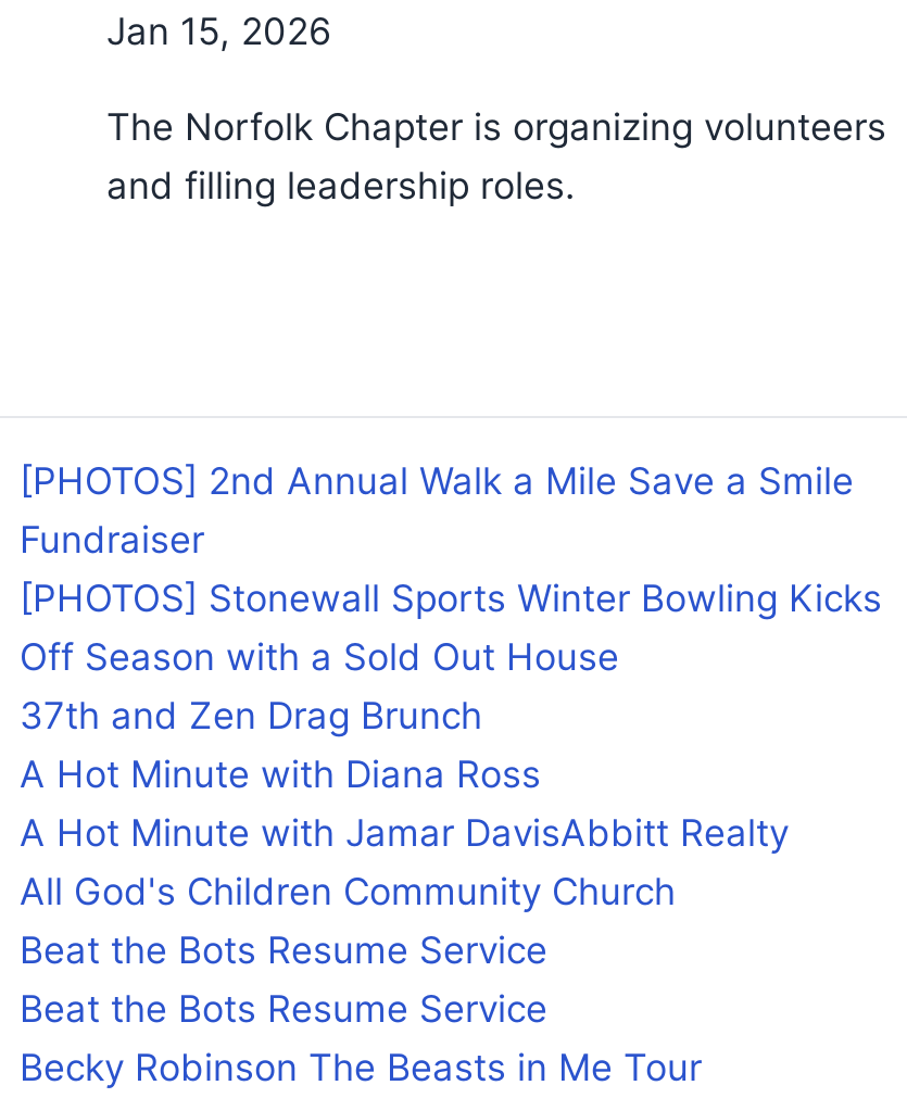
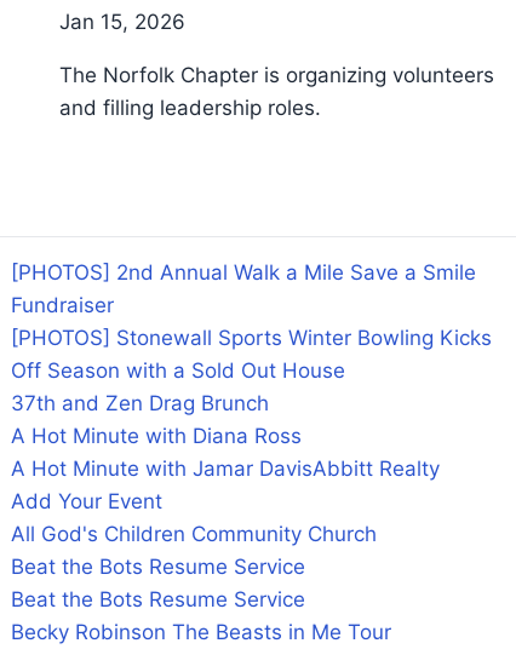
+ Add Your Event
